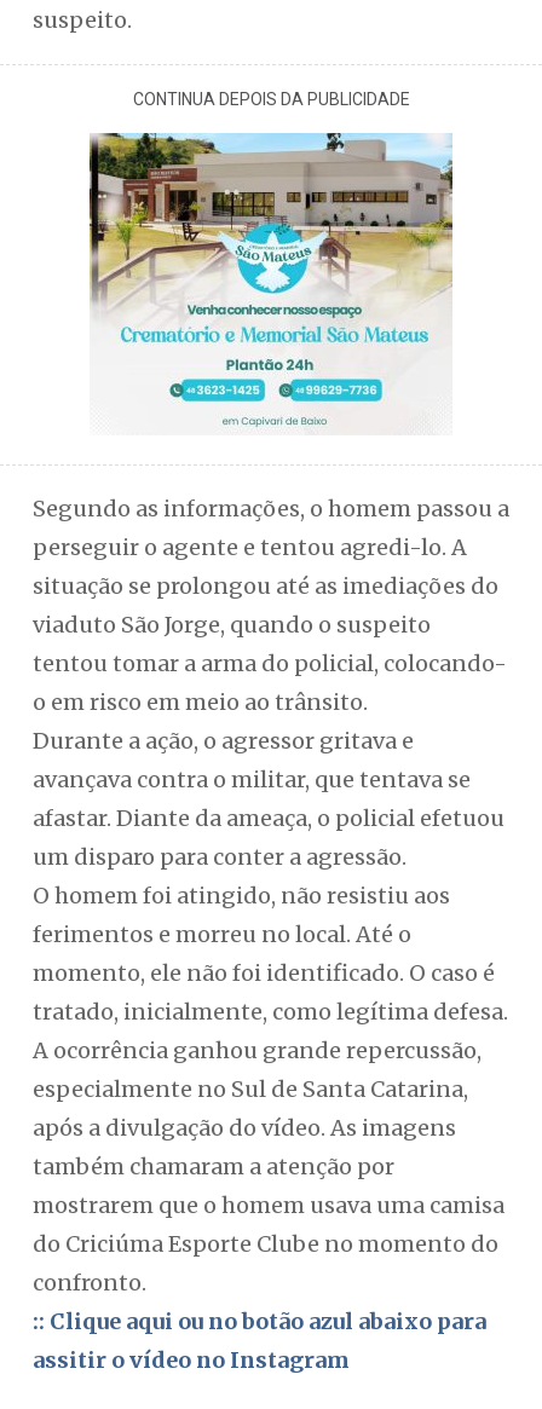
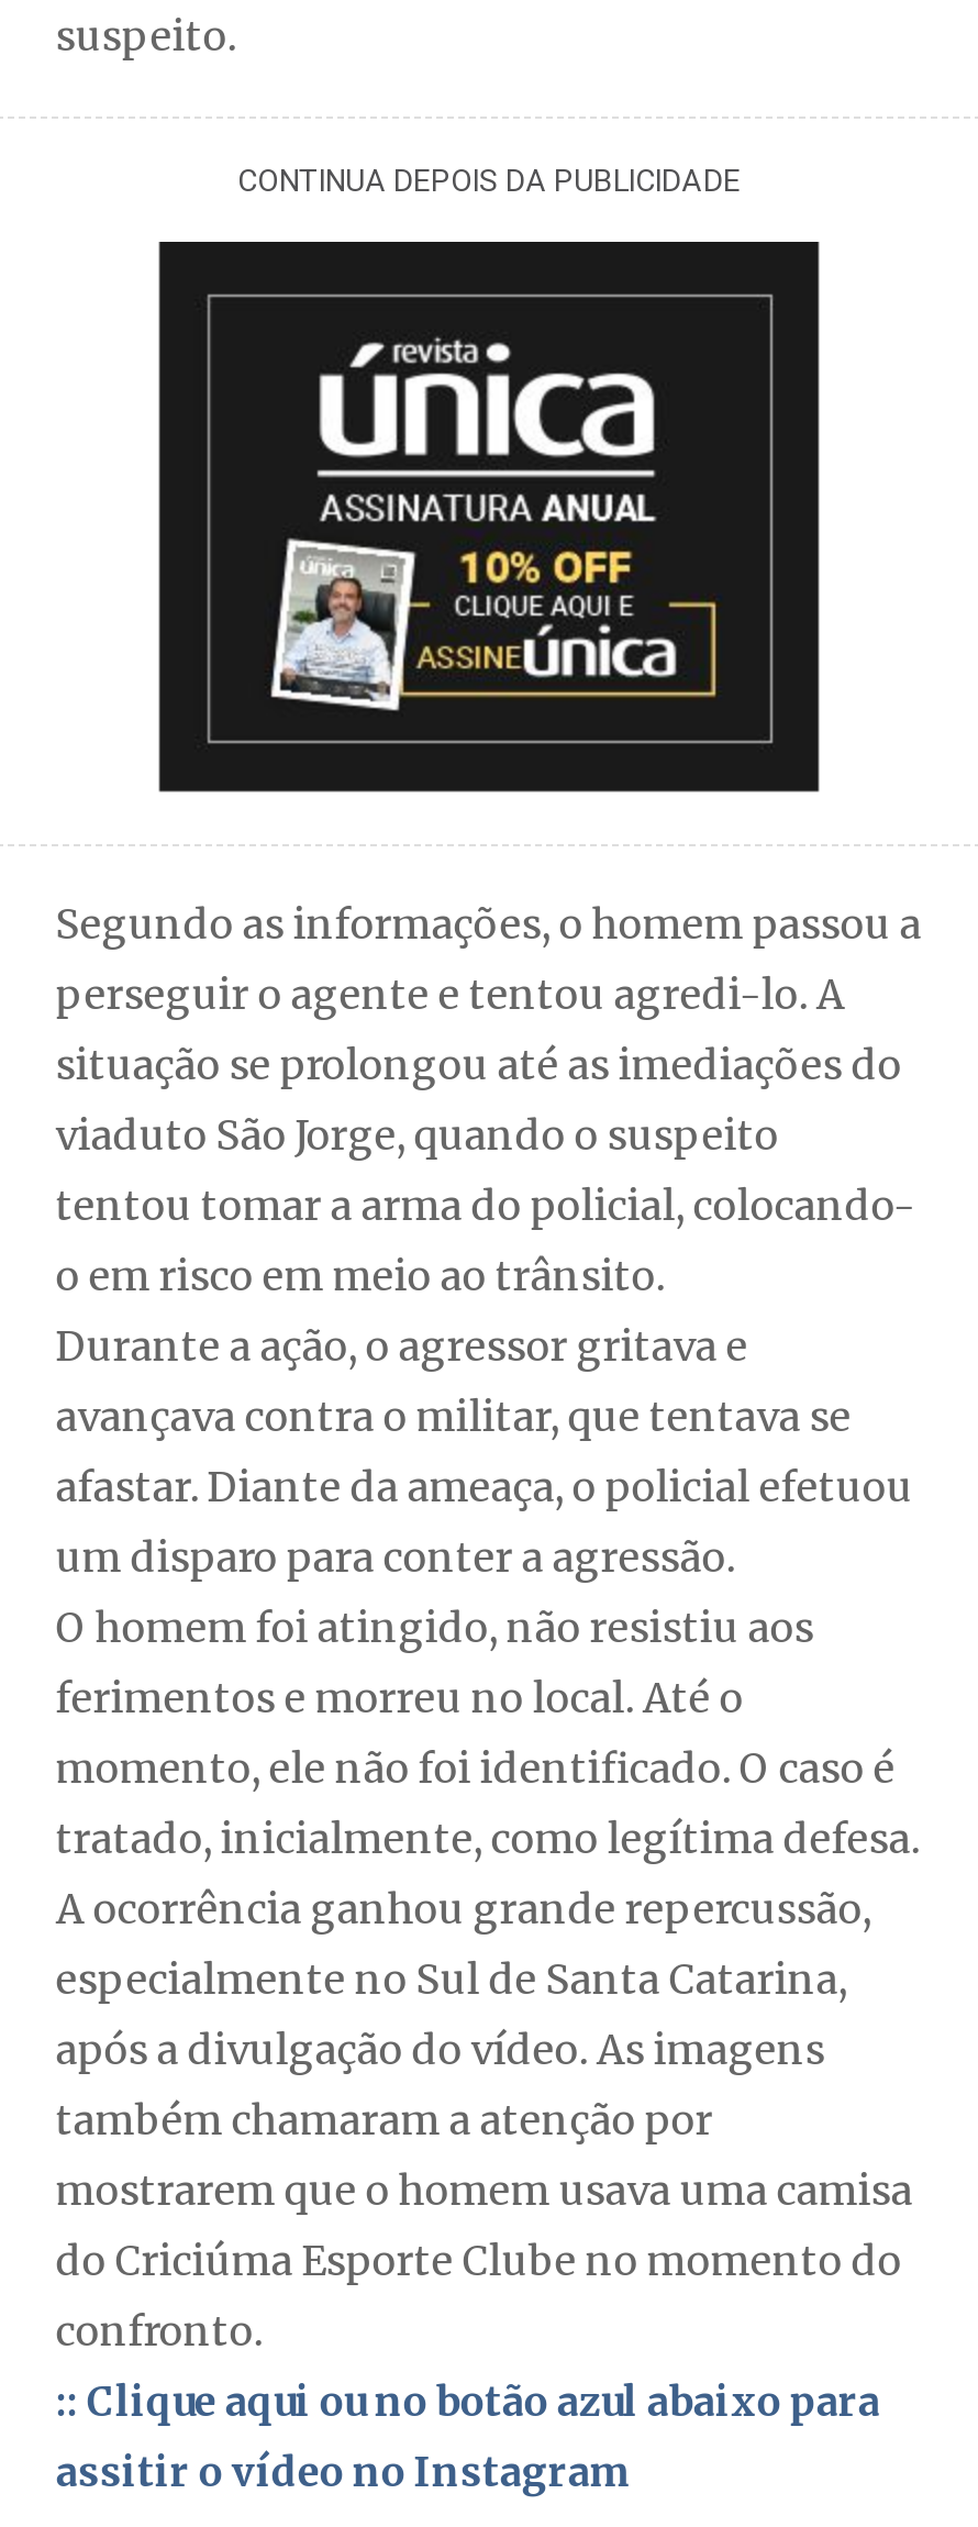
- [image]
+ [image]
